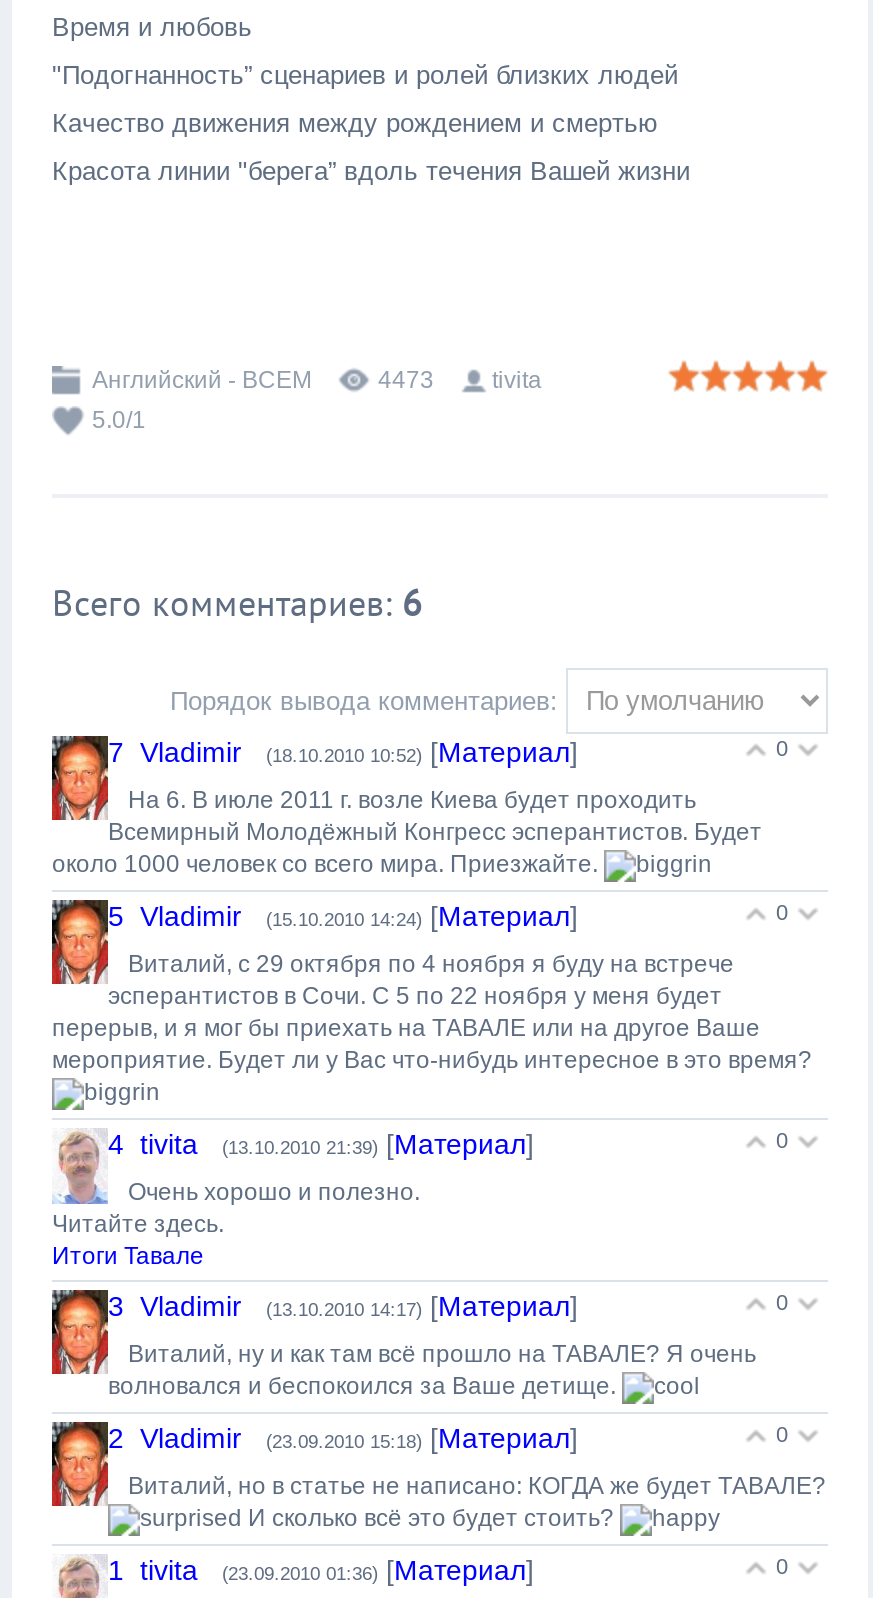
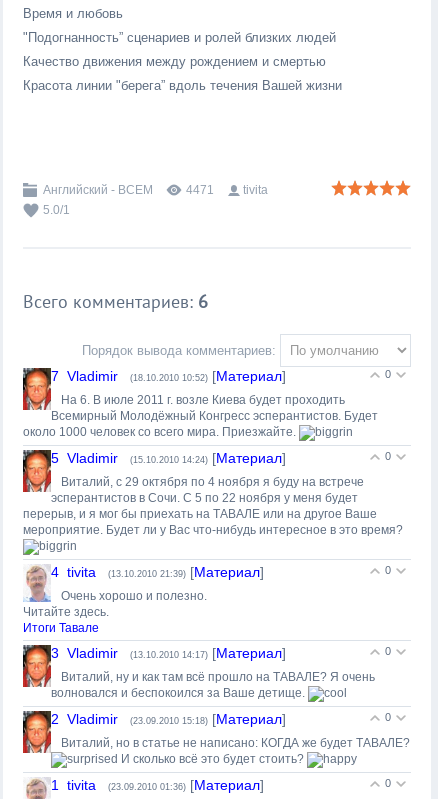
- 4473
+ 4471
